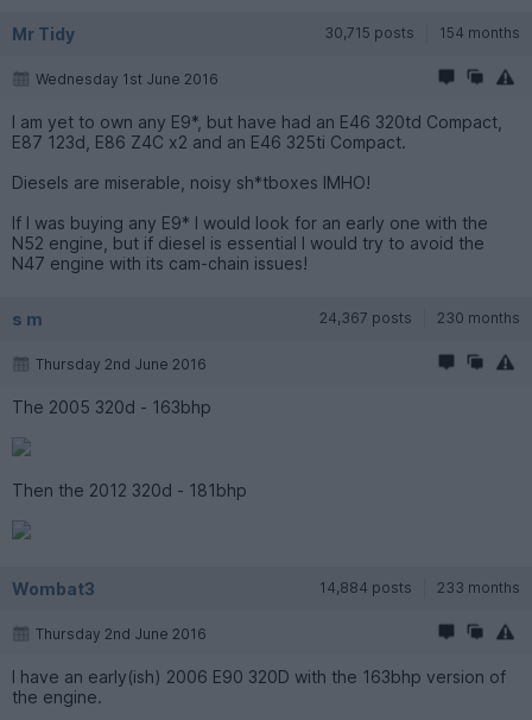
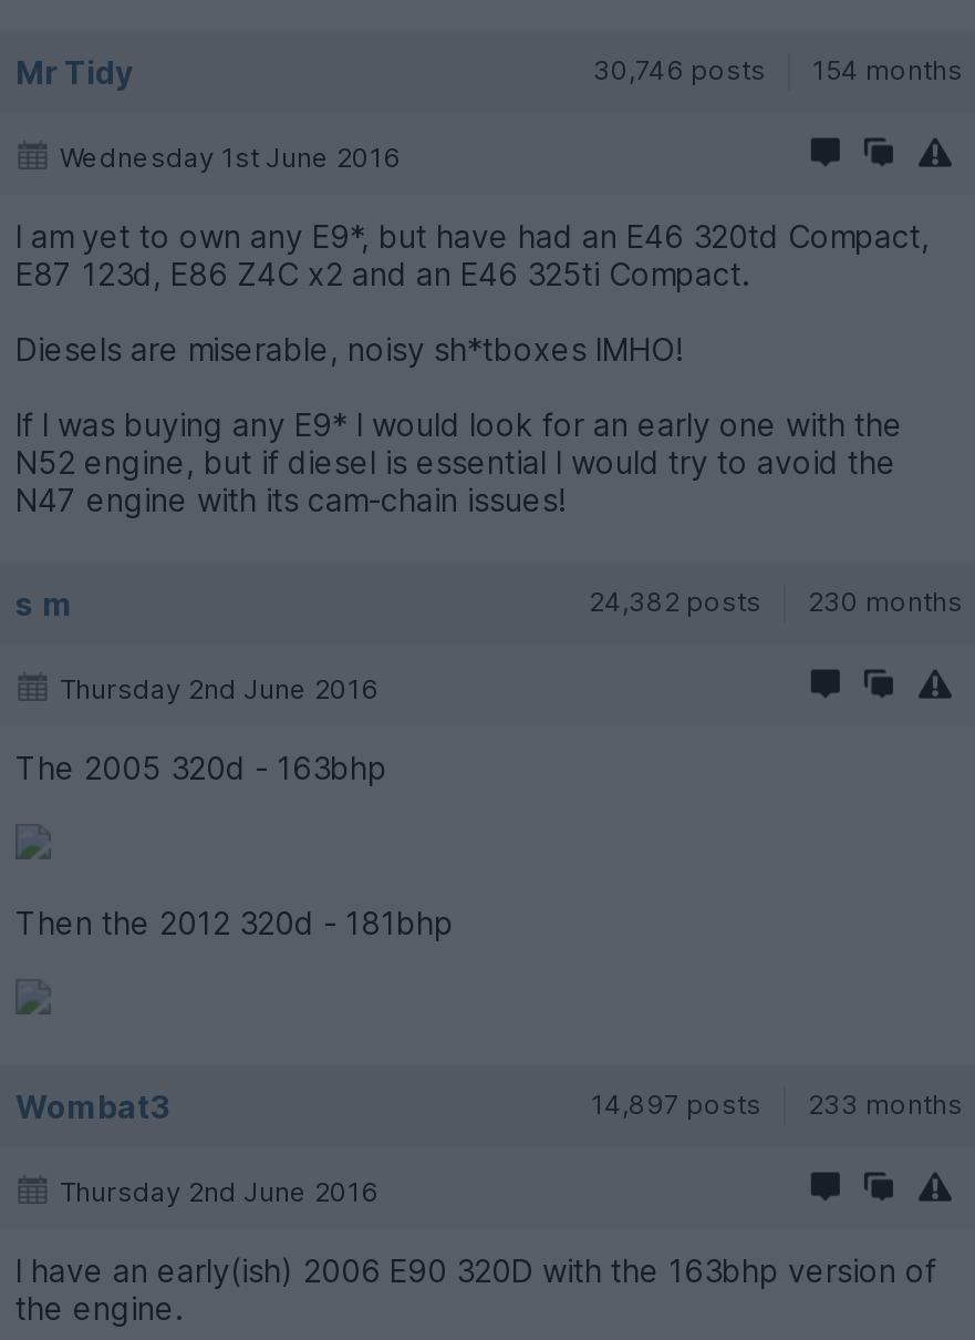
- 30,715 posts 154 months
+ 30,746 posts 154 months

- 24,367 posts 230 months
+ 24,382 posts 230 months

- 14,884 posts 233 months
+ 14,897 posts 233 months
